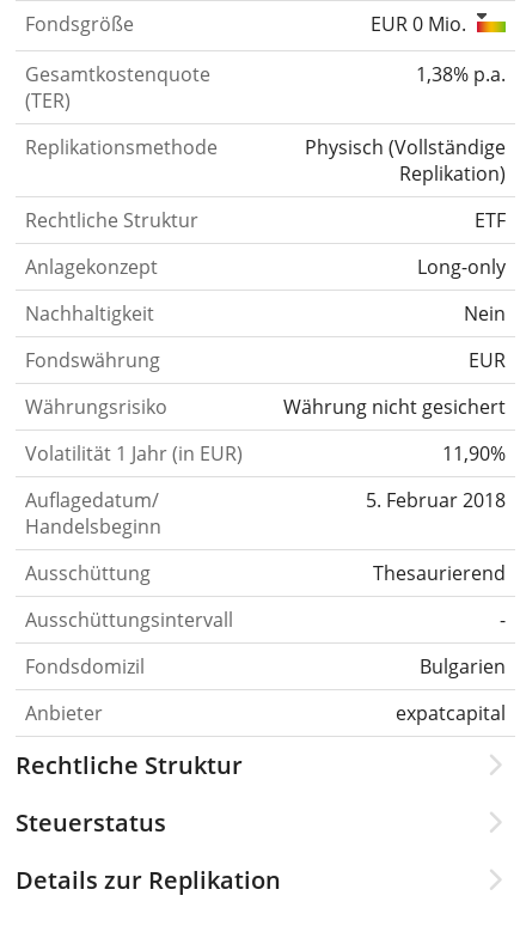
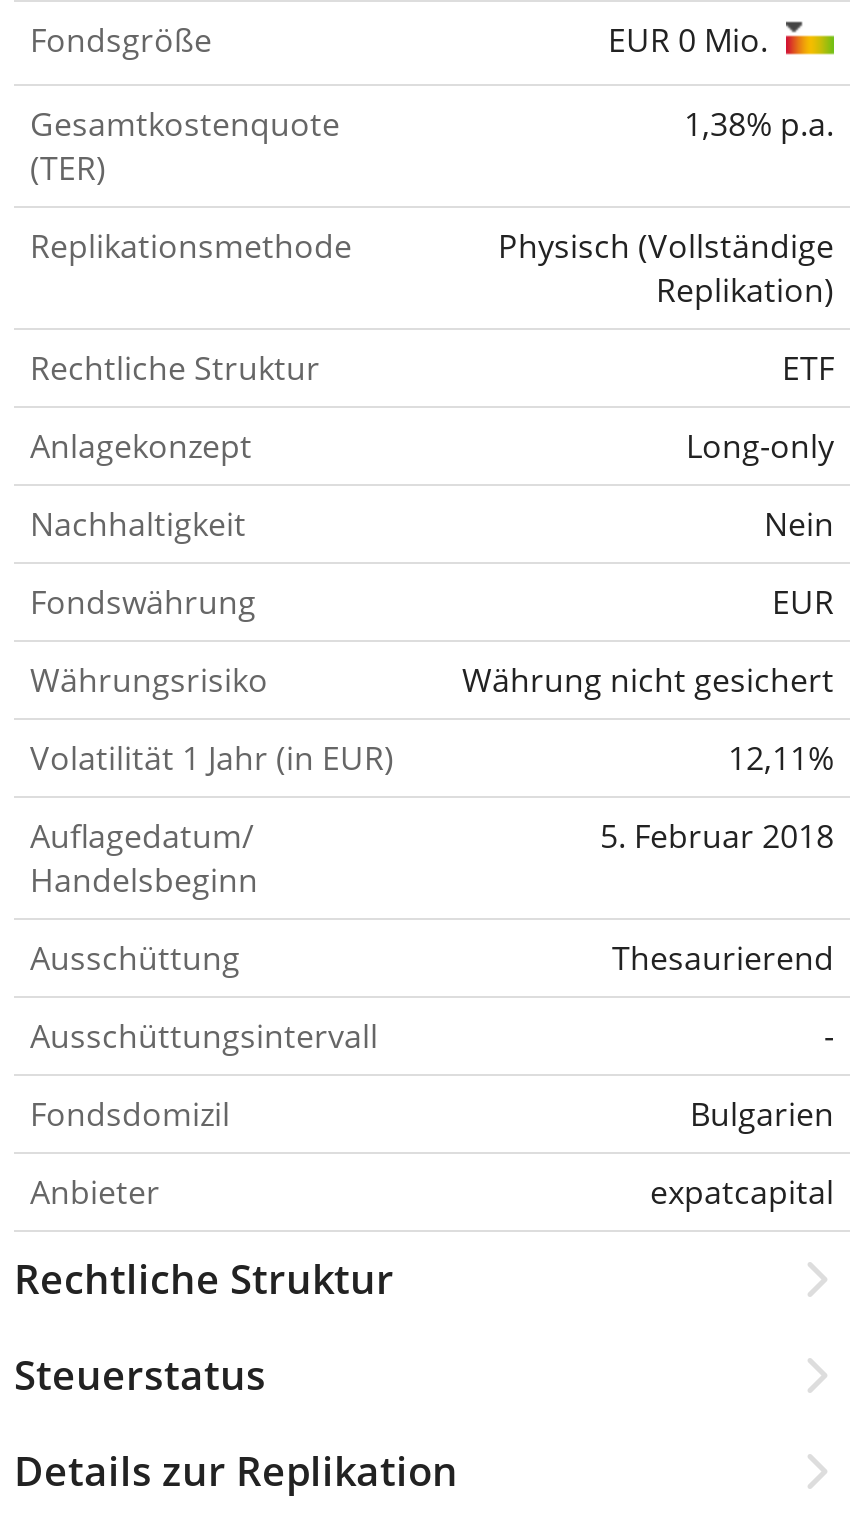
- 11,90%
+ 12,11%
